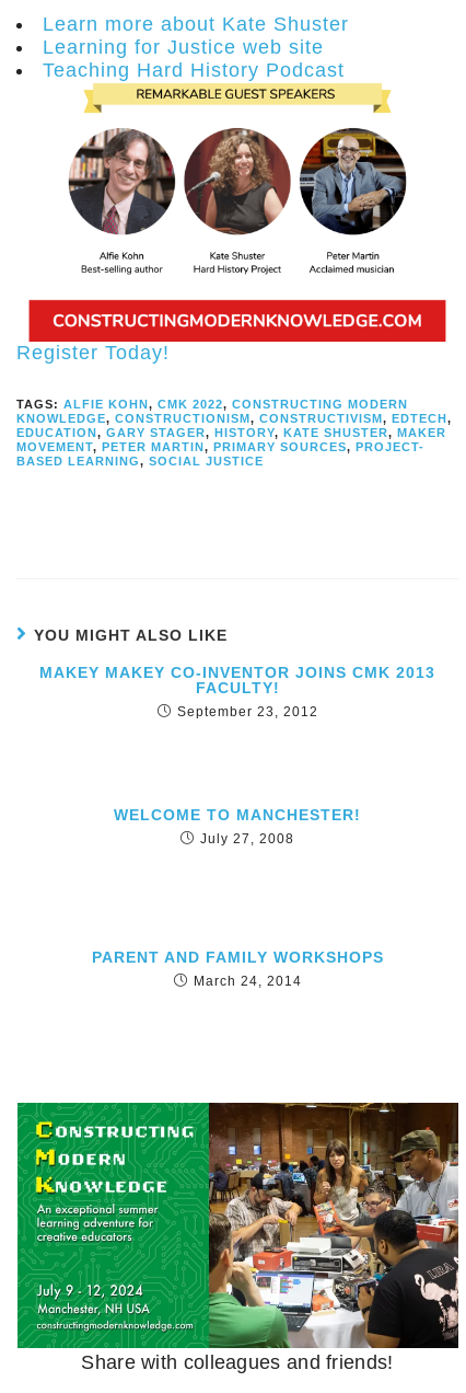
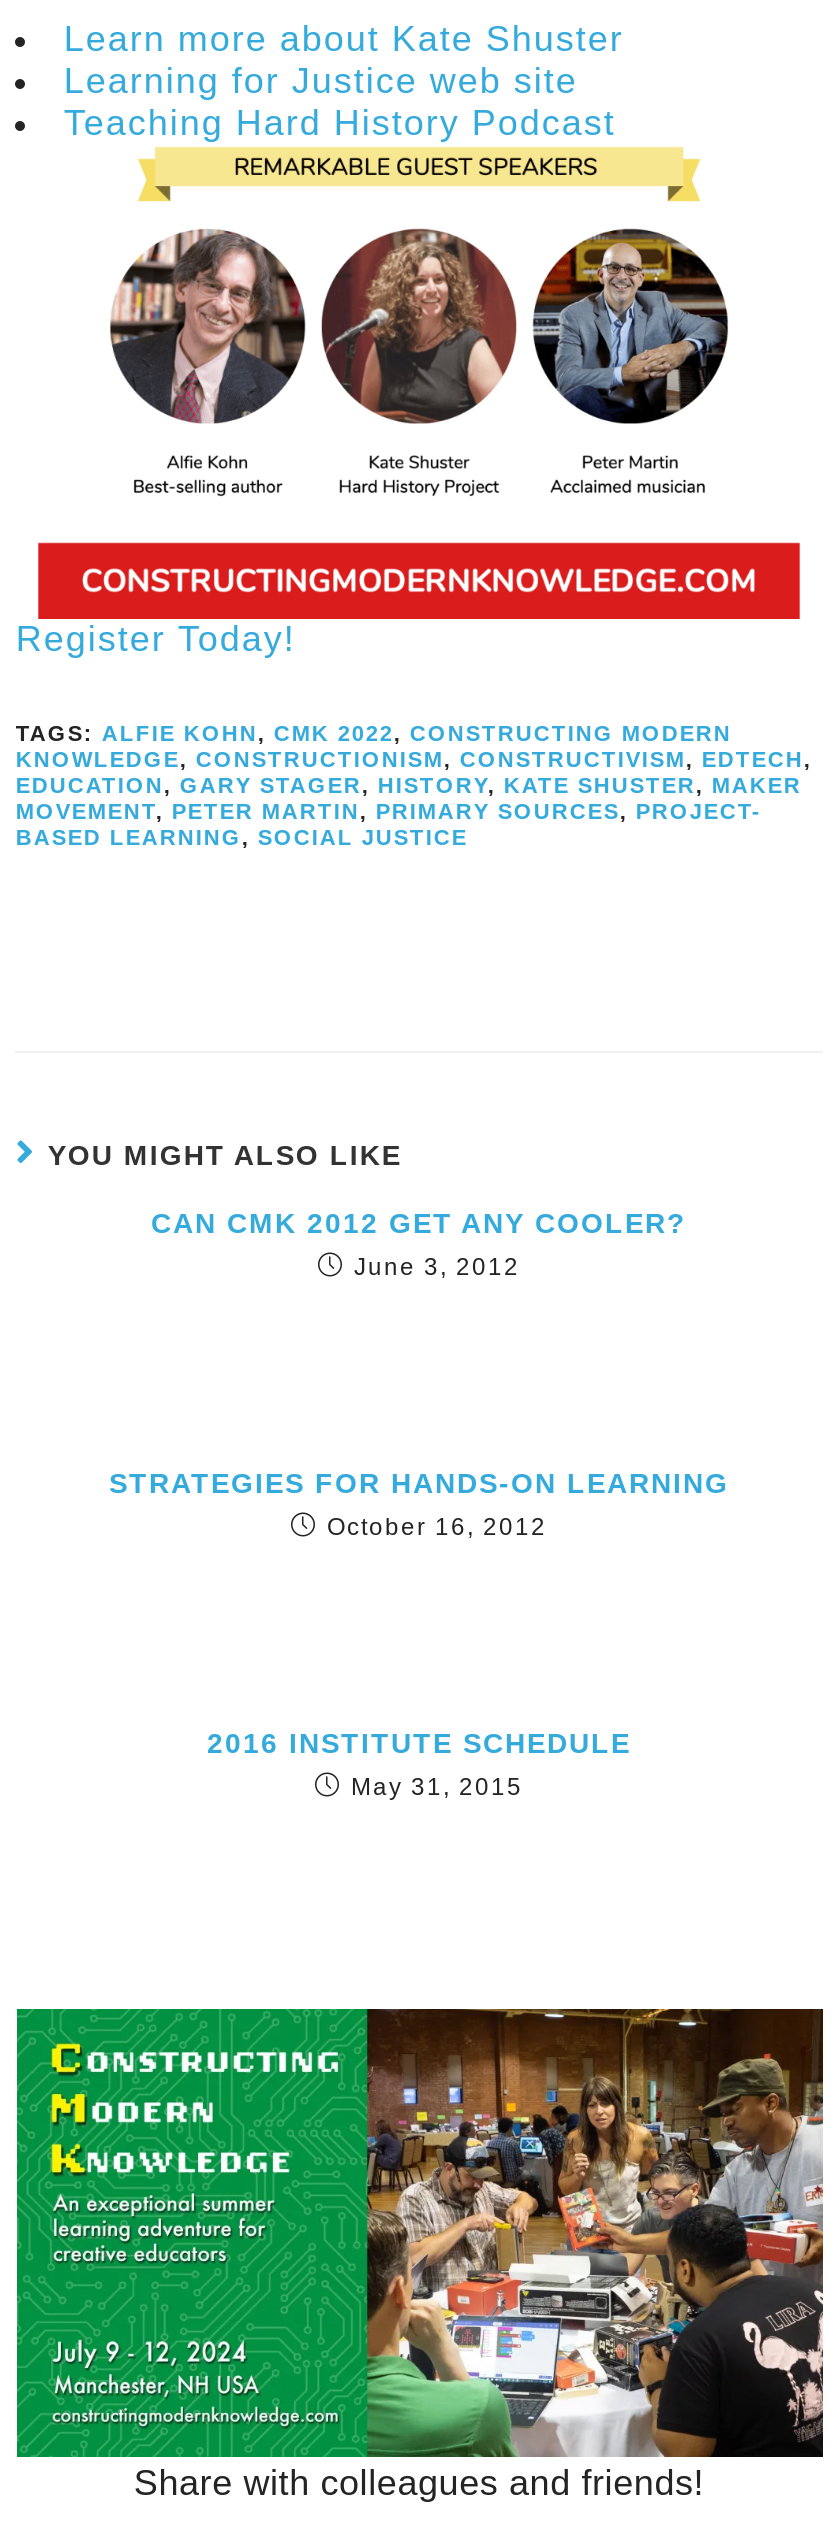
- MAKEY MAKEY CO-INVENTOR JOINS CMK 2013
- FACULTY!
- September 23, 2012
+ CAN CMK 2012 GET ANY COOLER?
+ June 3, 2012

- WELCOME TO MANCHESTER!
- July 27, 2008
+ STRATEGIES FOR HANDS-ON LEARNING
+ October 16, 2012

- PARENT AND FAMILY WORKSHOPS
- March 24, 2014
+ 2016 INSTITUTE SCHEDULE
+ May 31, 2015
